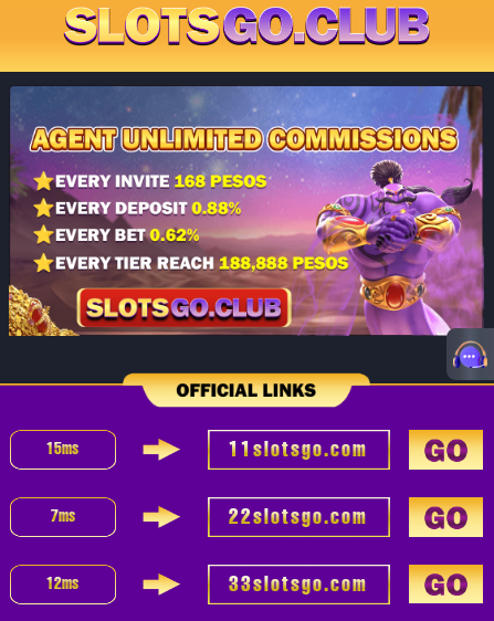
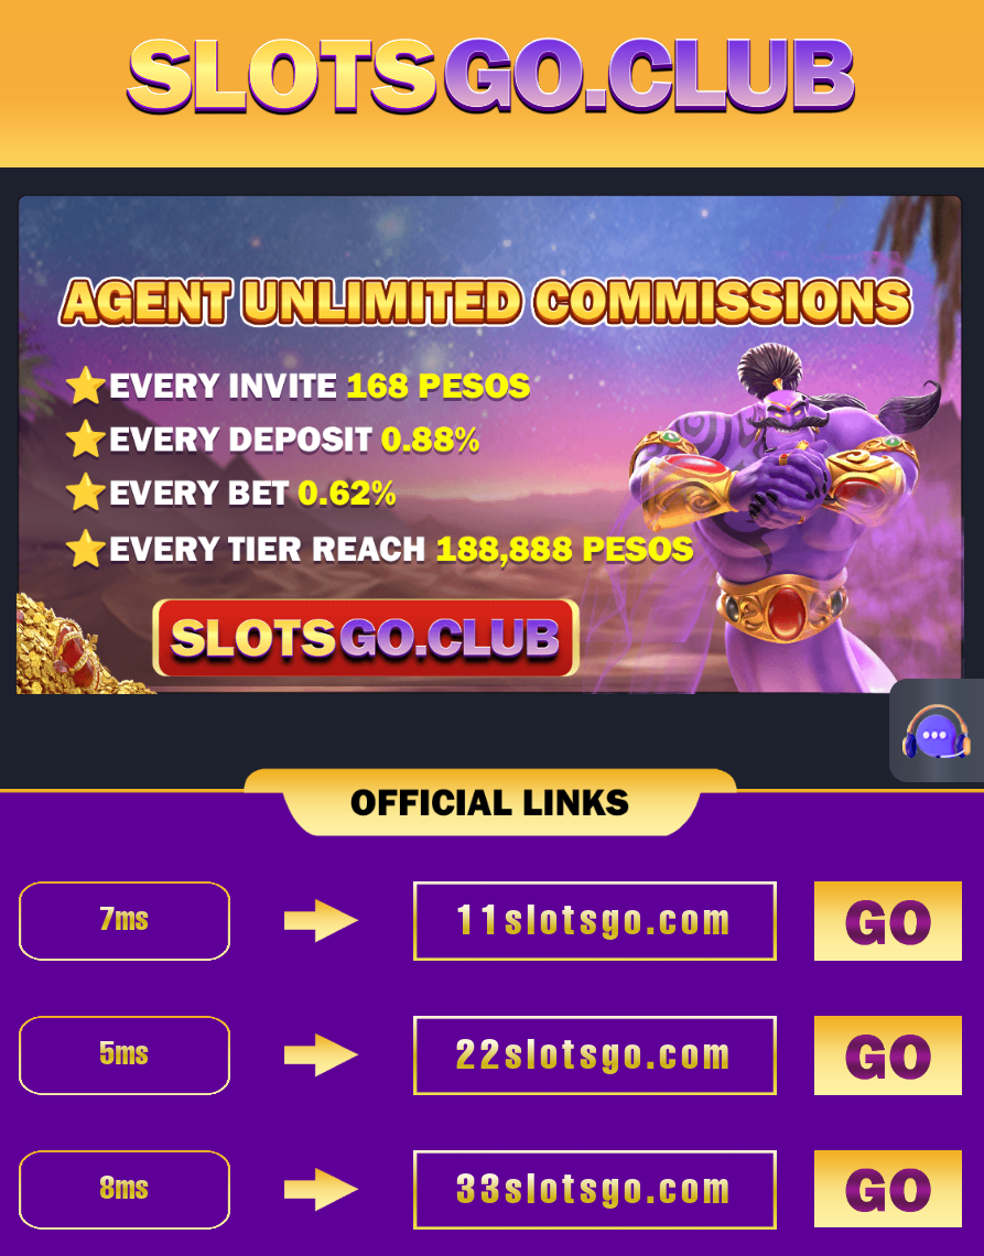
- 15ms
+ 7ms

- 7ms
+ 5ms

- 12ms
+ 8ms
